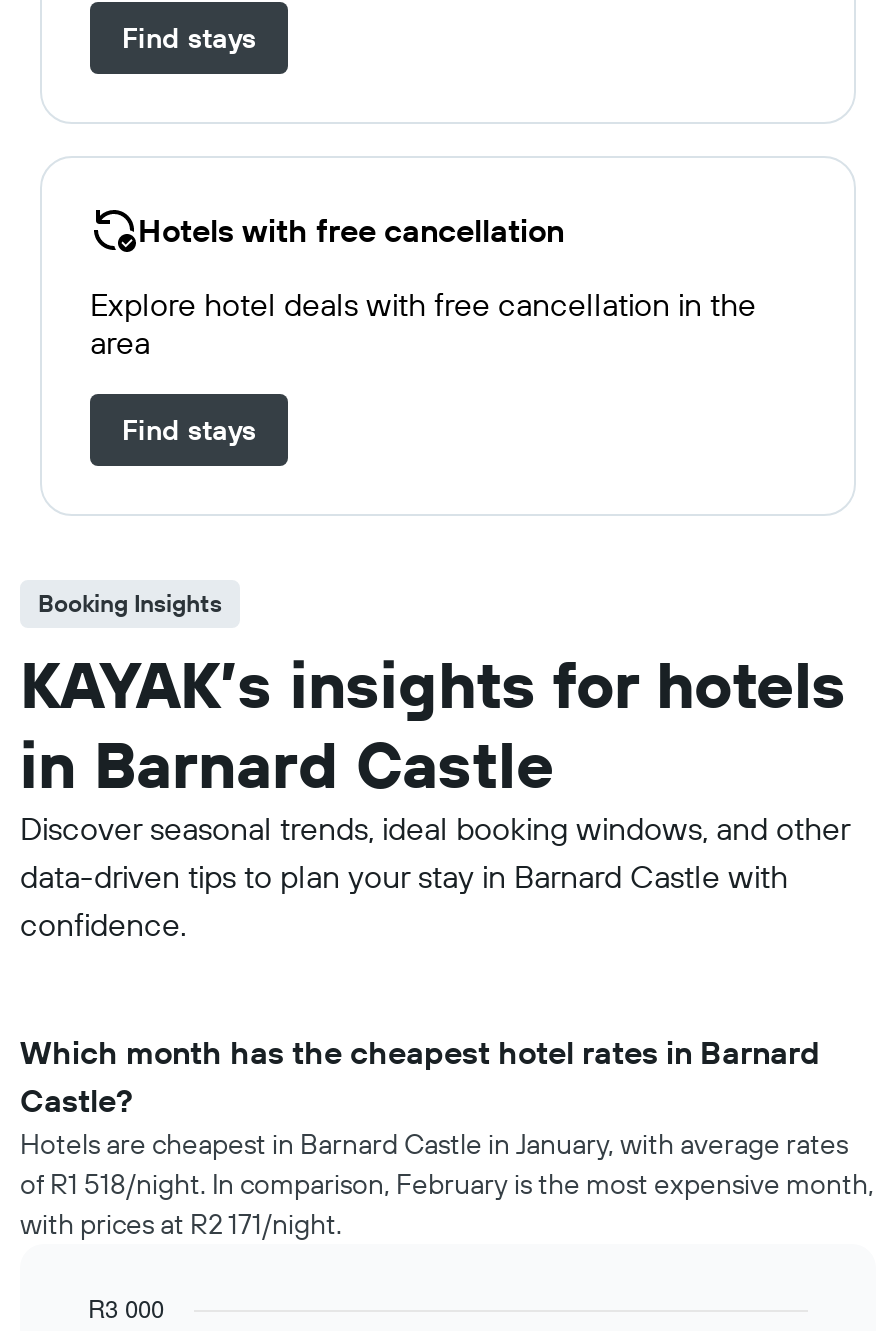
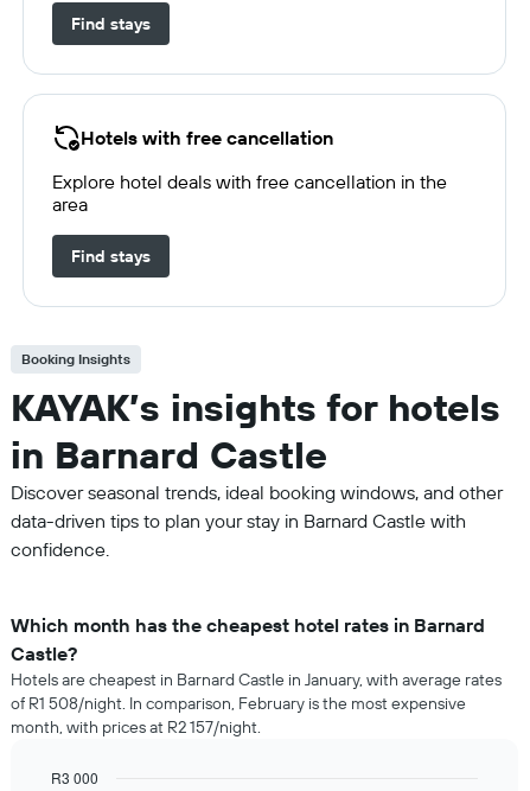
- of R1 518/night. In comparison, February is the most expensive month,
- with prices at R2 171/night.
+ of R1 508/night. In comparison, February is the most expensive
+ month, with prices at R2 157/night.
